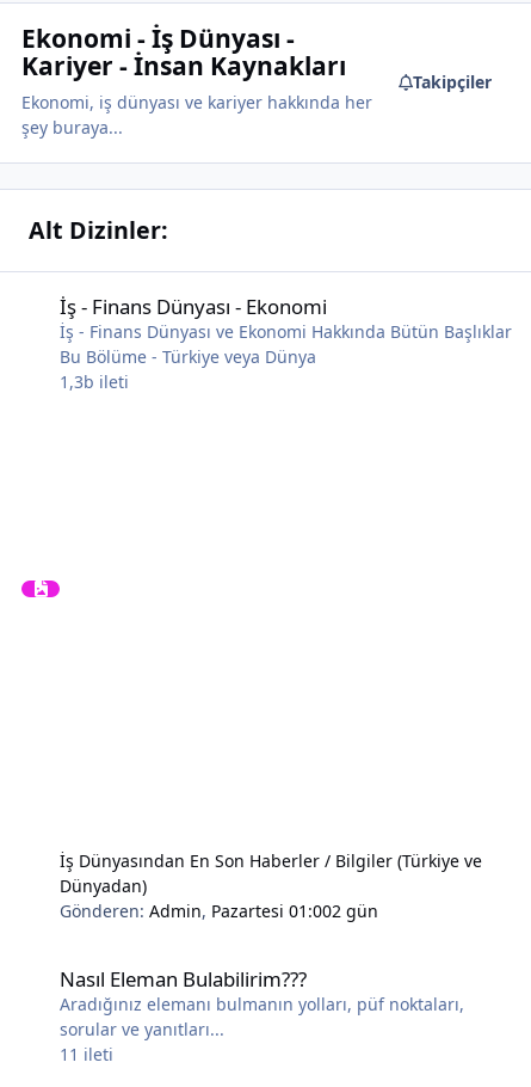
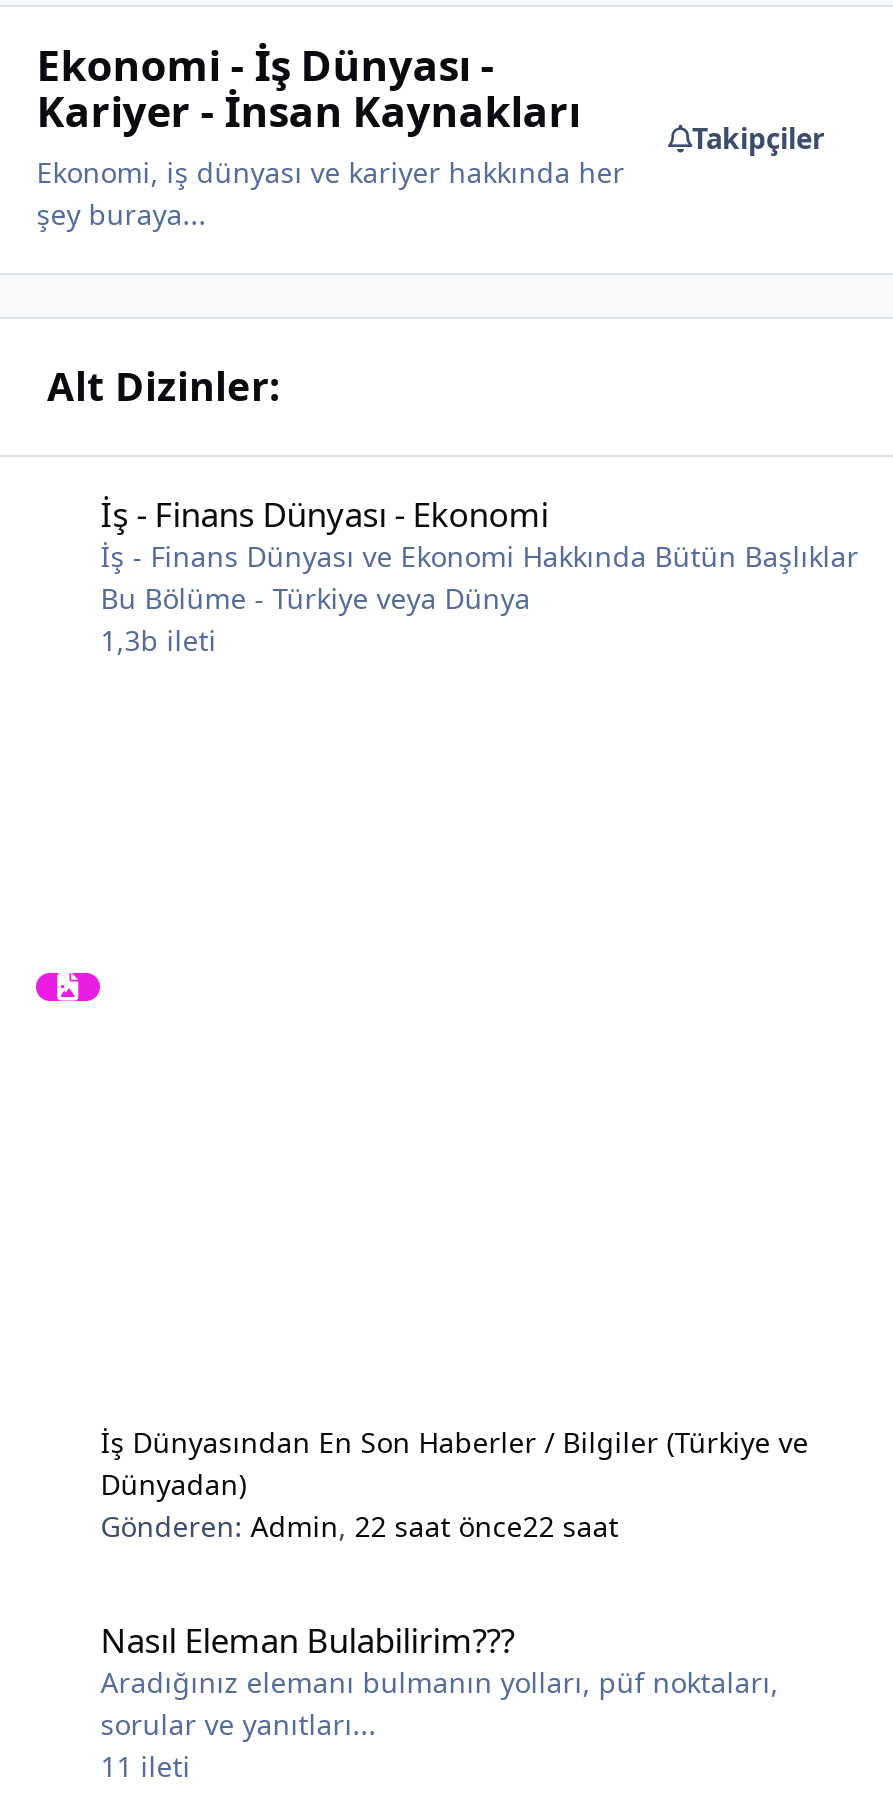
- Gönderen: Admin, Pazartesi 01:002 gün
+ Gönderen: Admin, 22 saat önce22 saat
